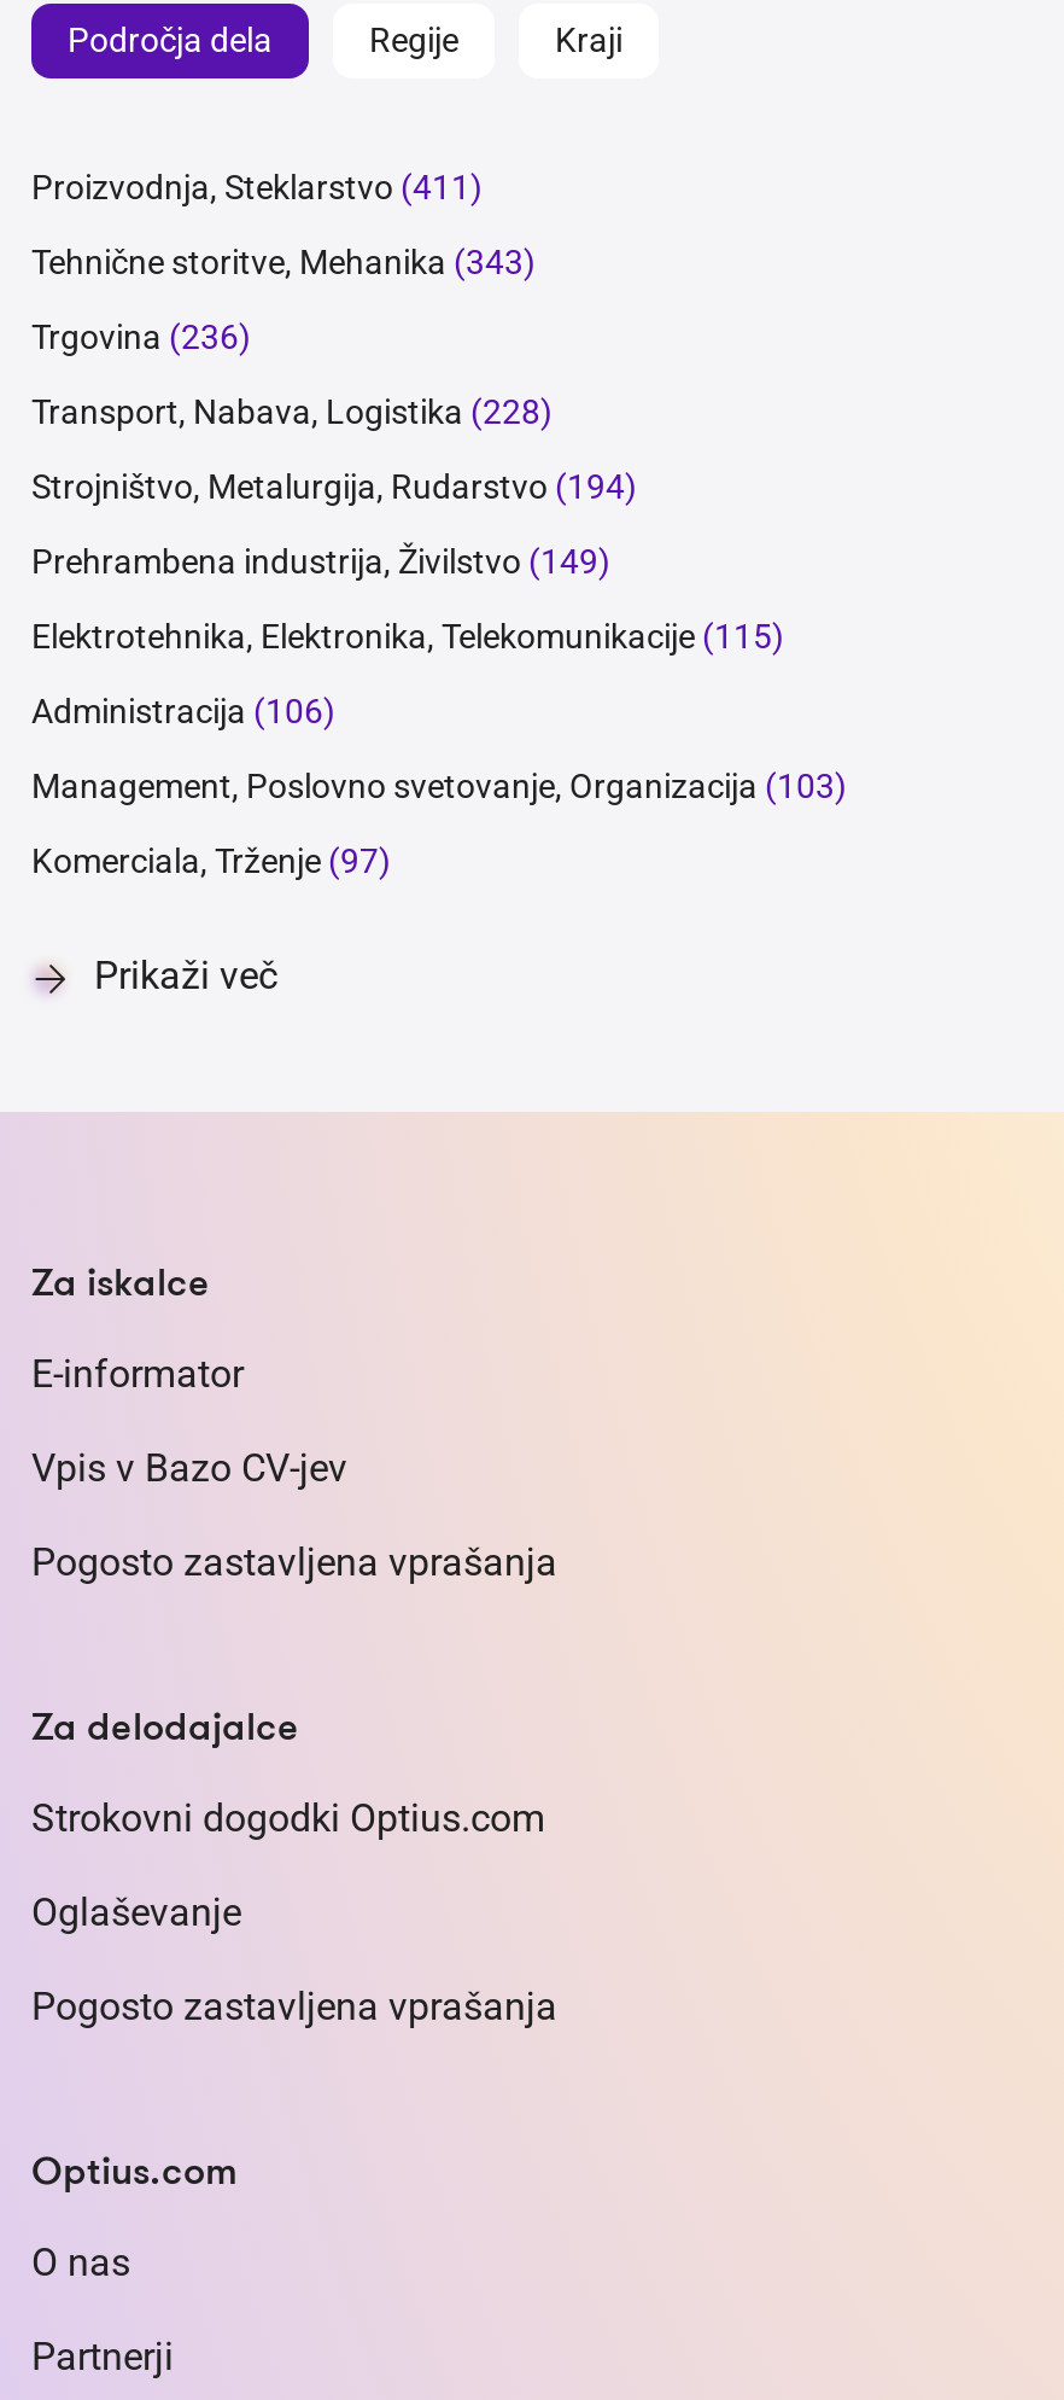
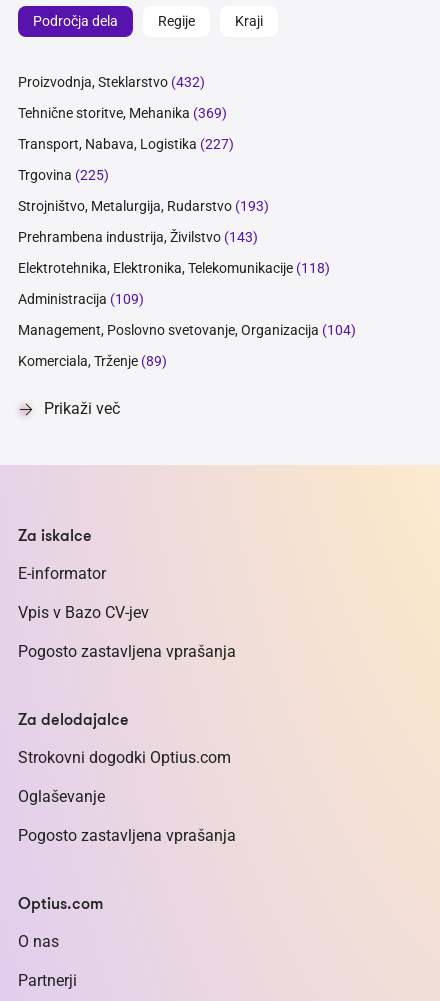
- Proizvodnja, Steklarstvo (411)
+ Proizvodnja, Steklarstvo (432)

- Tehnične storitve, Mehanika (343)
+ Tehnične storitve, Mehanika (369)

- Trgovina (236)
+ Transport, Nabava, Logistika (227)

- Transport, Nabava, Logistika (228)
+ Trgovina (225)

- Strojništvo, Metalurgija, Rudarstvo (194)
+ Strojništvo, Metalurgija, Rudarstvo (193)

- Prehrambena industrija, Živilstvo (149)
+ Prehrambena industrija, Živilstvo (143)

- Elektrotehnika, Elektronika, Telekomunikacije (115)
+ Elektrotehnika, Elektronika, Telekomunikacije (118)

- Administracija (106)
+ Administracija (109)

- Management, Poslovno svetovanje, Organizacija (103)
+ Management, Poslovno svetovanje, Organizacija (104)

- Komerciala, Trženje (97)
+ Komerciala, Trženje (89)
